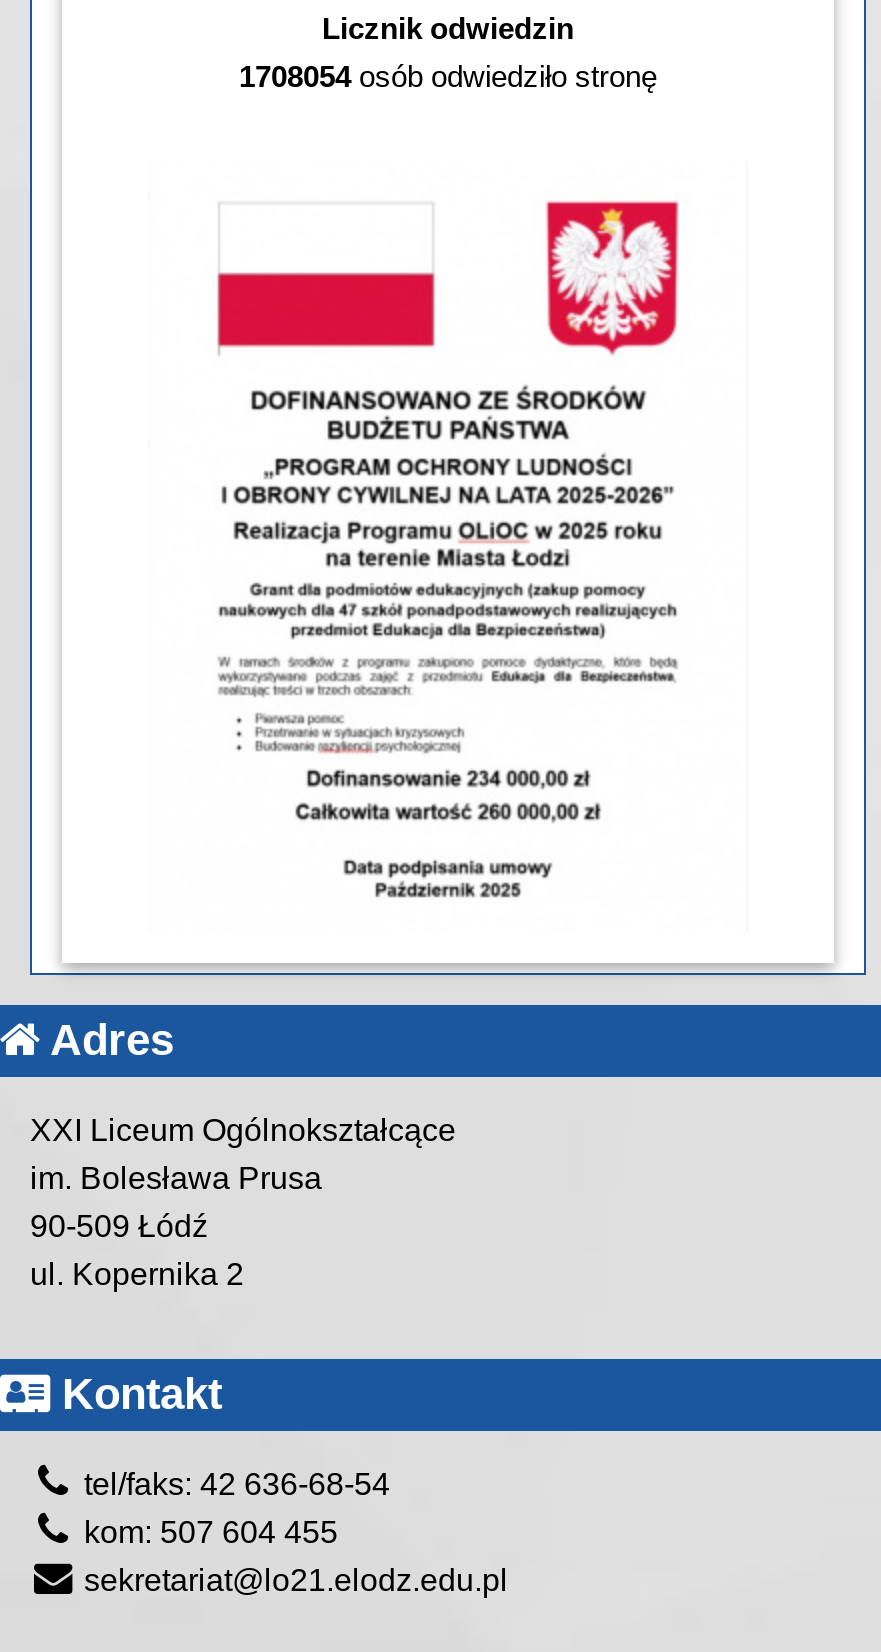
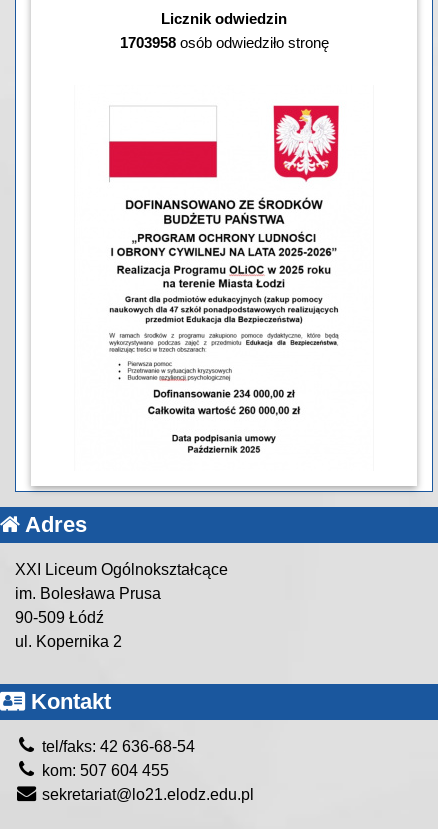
- 1708054 osób odwiedziło stronę
+ 1703958 osób odwiedziło stronę
